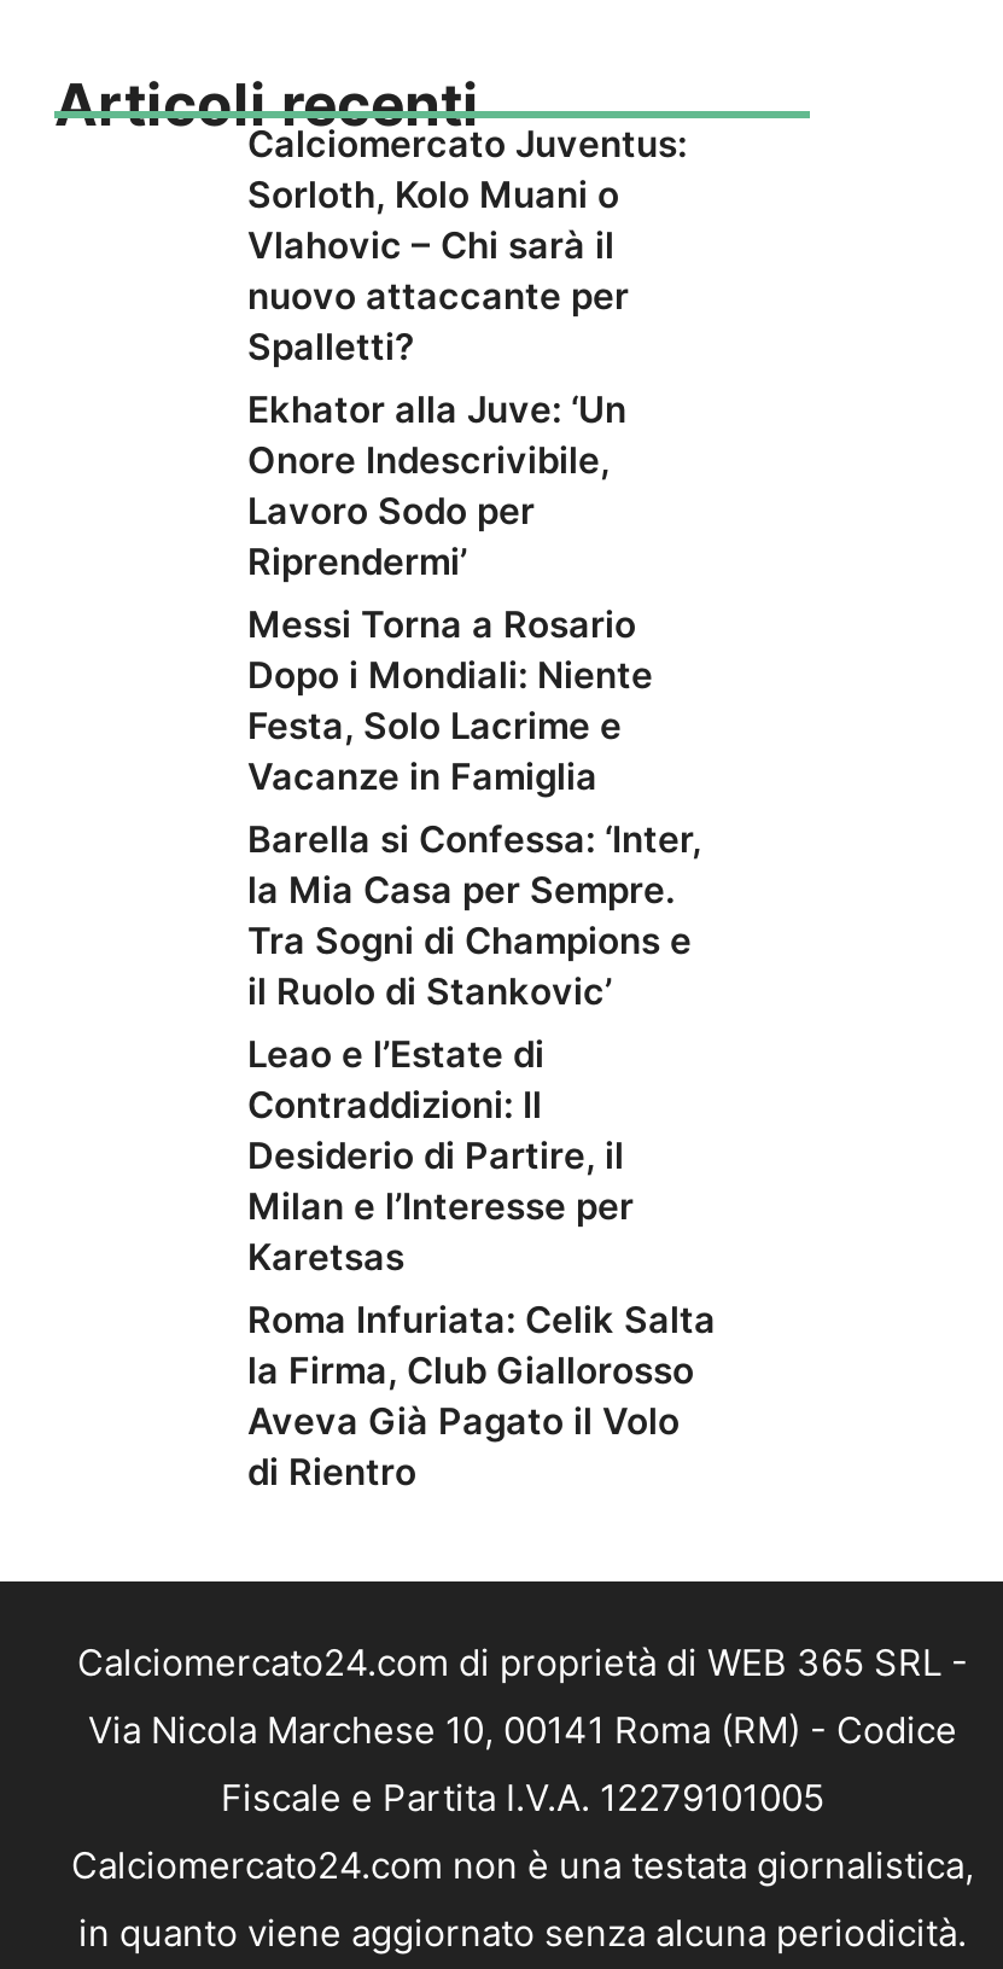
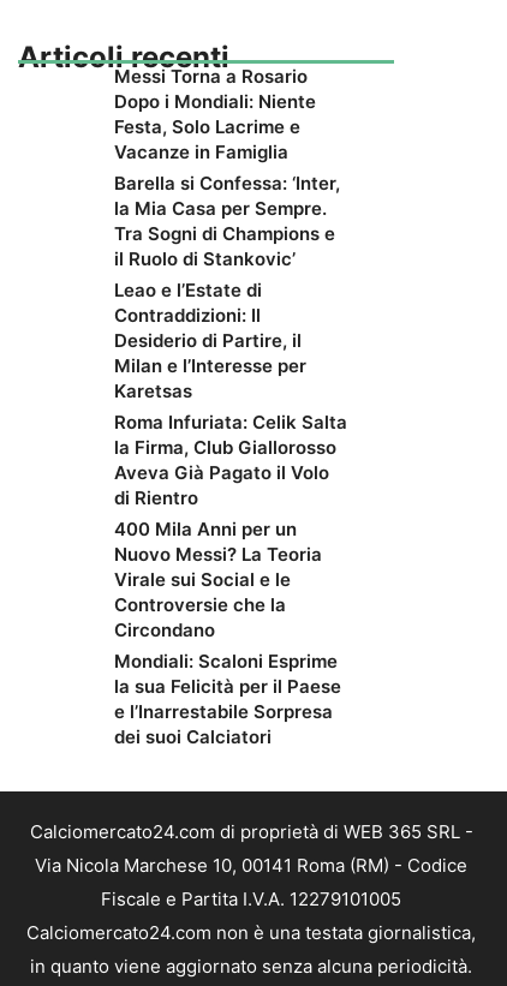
- Calciomercato Juventus:
- Sorloth, Kolo Muani o
- Vlahovic – Chi sarà il
- nuovo attaccante per
- Spalletti?
- Ekhator alla Juve: ‘Un
- Onore Indescrivibile,
- Lavoro Sodo per
- Riprendermi’

moved up: Messi Torna a Rosario | Dopo i Mondiali: Niente | Festa, Solo Lacrime e | ... | Aveva Già Pagato il Volo | di Rientro

+ 400 Mila Anni per un
+ Nuovo Messi? La Teoria
+ Virale sui Social e le
+ Controversie che la
+ Circondano
+ Mondiali: Scaloni Esprime
+ la sua Felicità per il Paese
+ e l’Inarrestabile Sorpresa
+ dei suoi Calciatori
